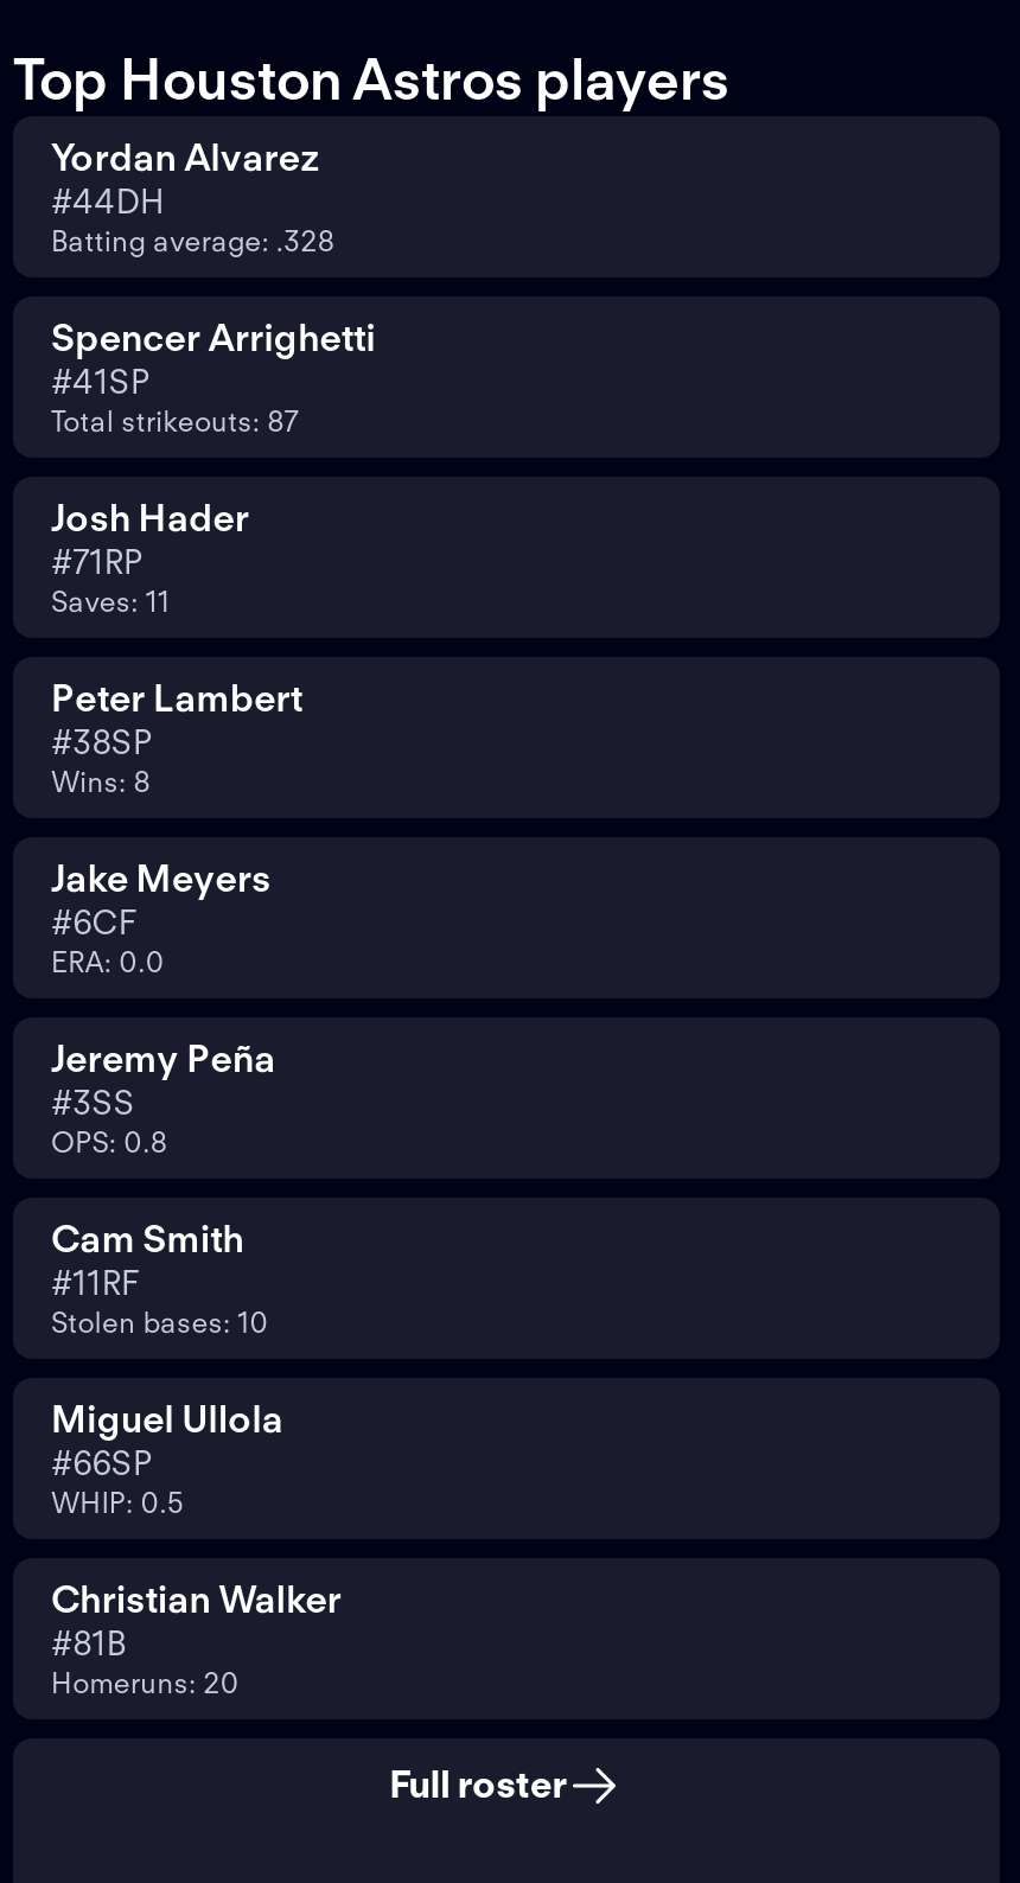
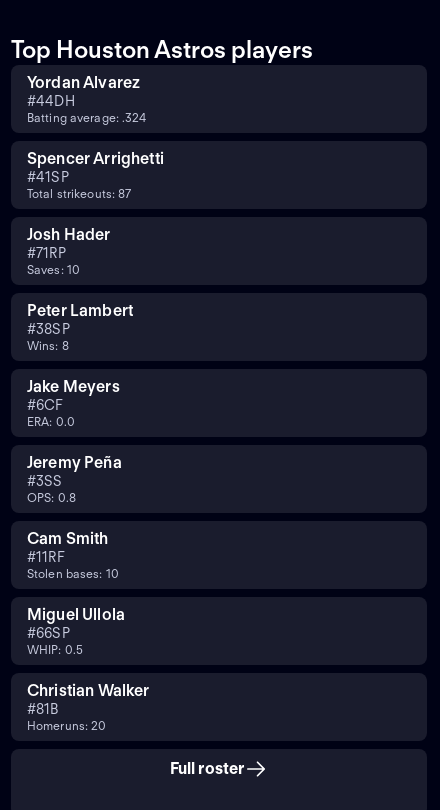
- Batting average: .328
+ Batting average: .324

- Saves: 11
+ Saves: 10
